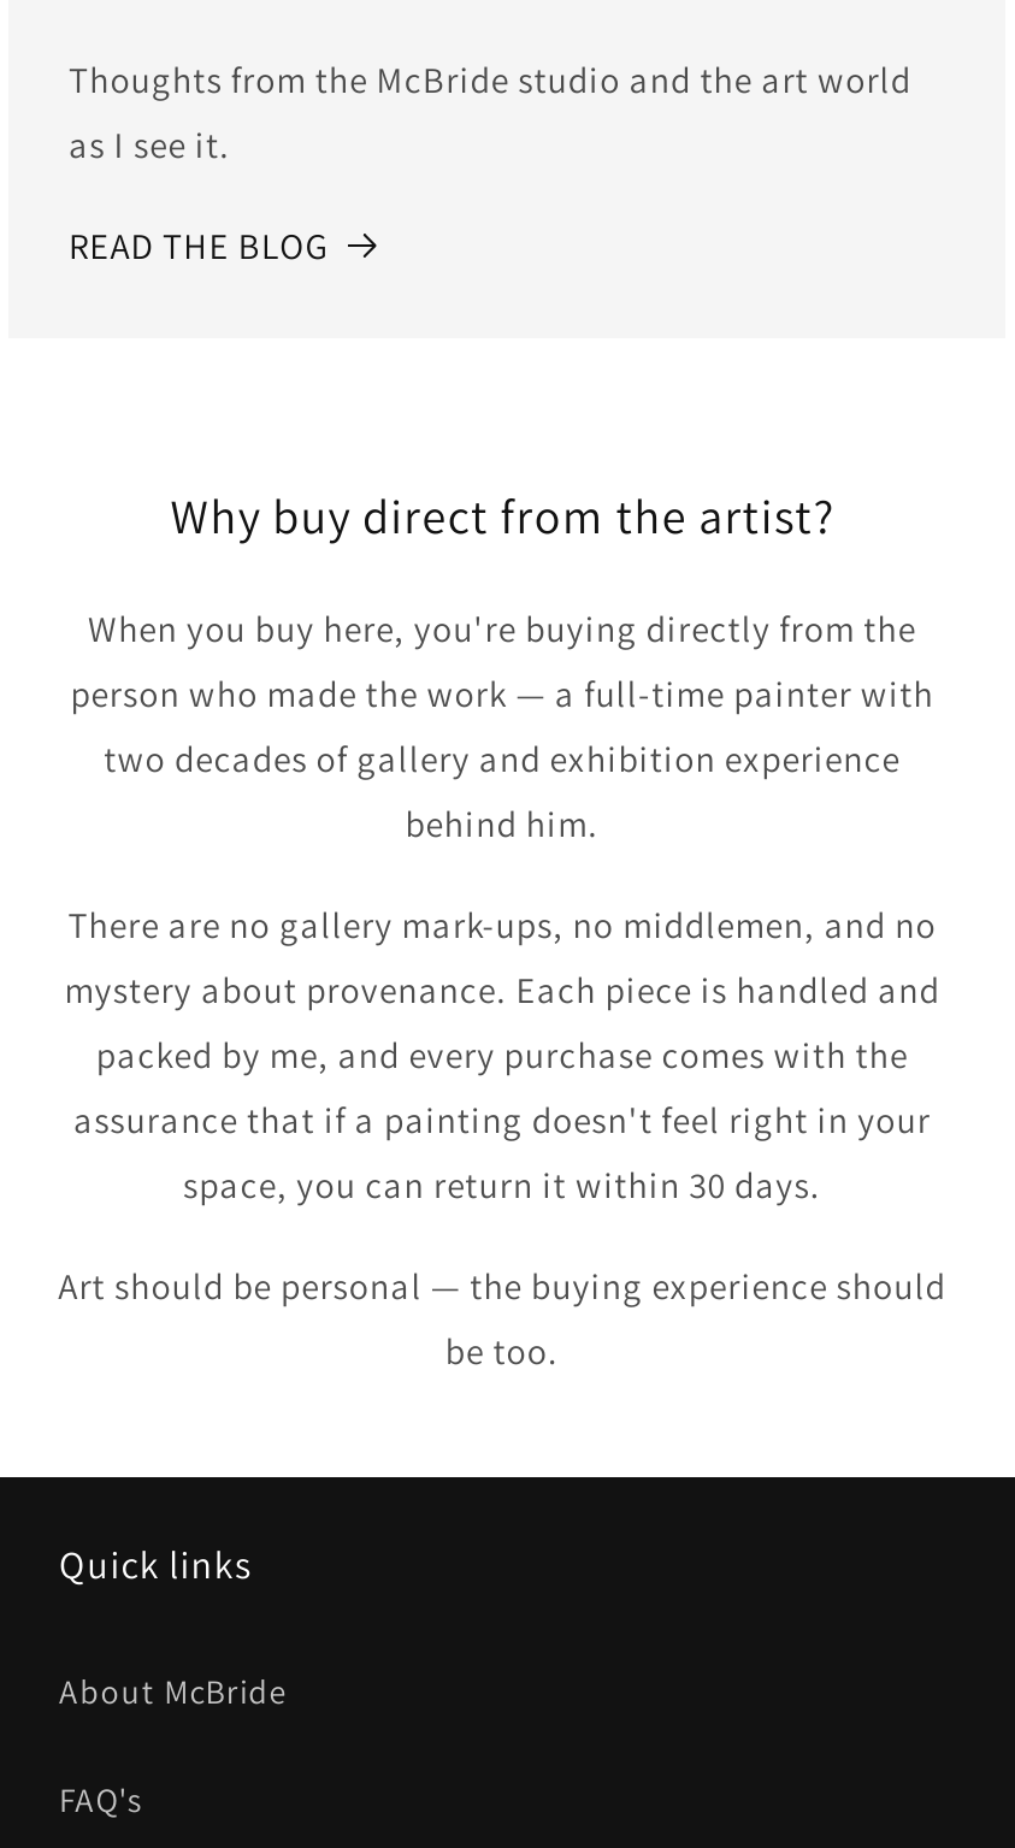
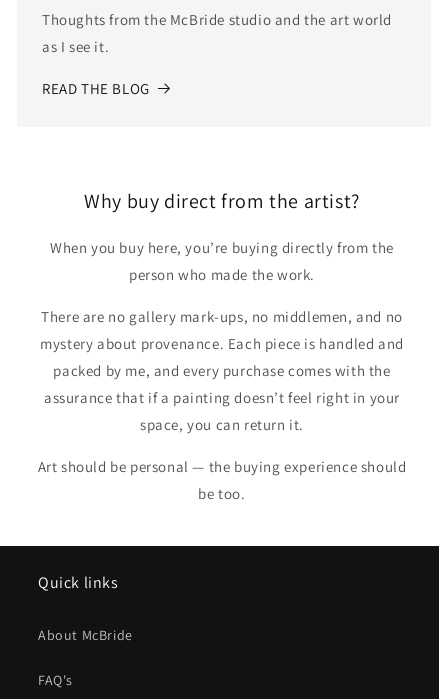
- When you buy here, you're buying directly from the
- person who made the work — a full-time painter with
- two decades of gallery and exhibition experience
- behind him.
+ When you buy here, you’re buying directly from the
+ person who made the work.

- There are no gallery mark-ups, no middlemen, and no
+ There are no gallery mark‑ups, no middlemen, and no

- assurance that if a painting doesn't feel right in your
- space, you can return it within 30 days.
+ assurance that if a painting doesn’t feel right in your
+ space, you can return it.
